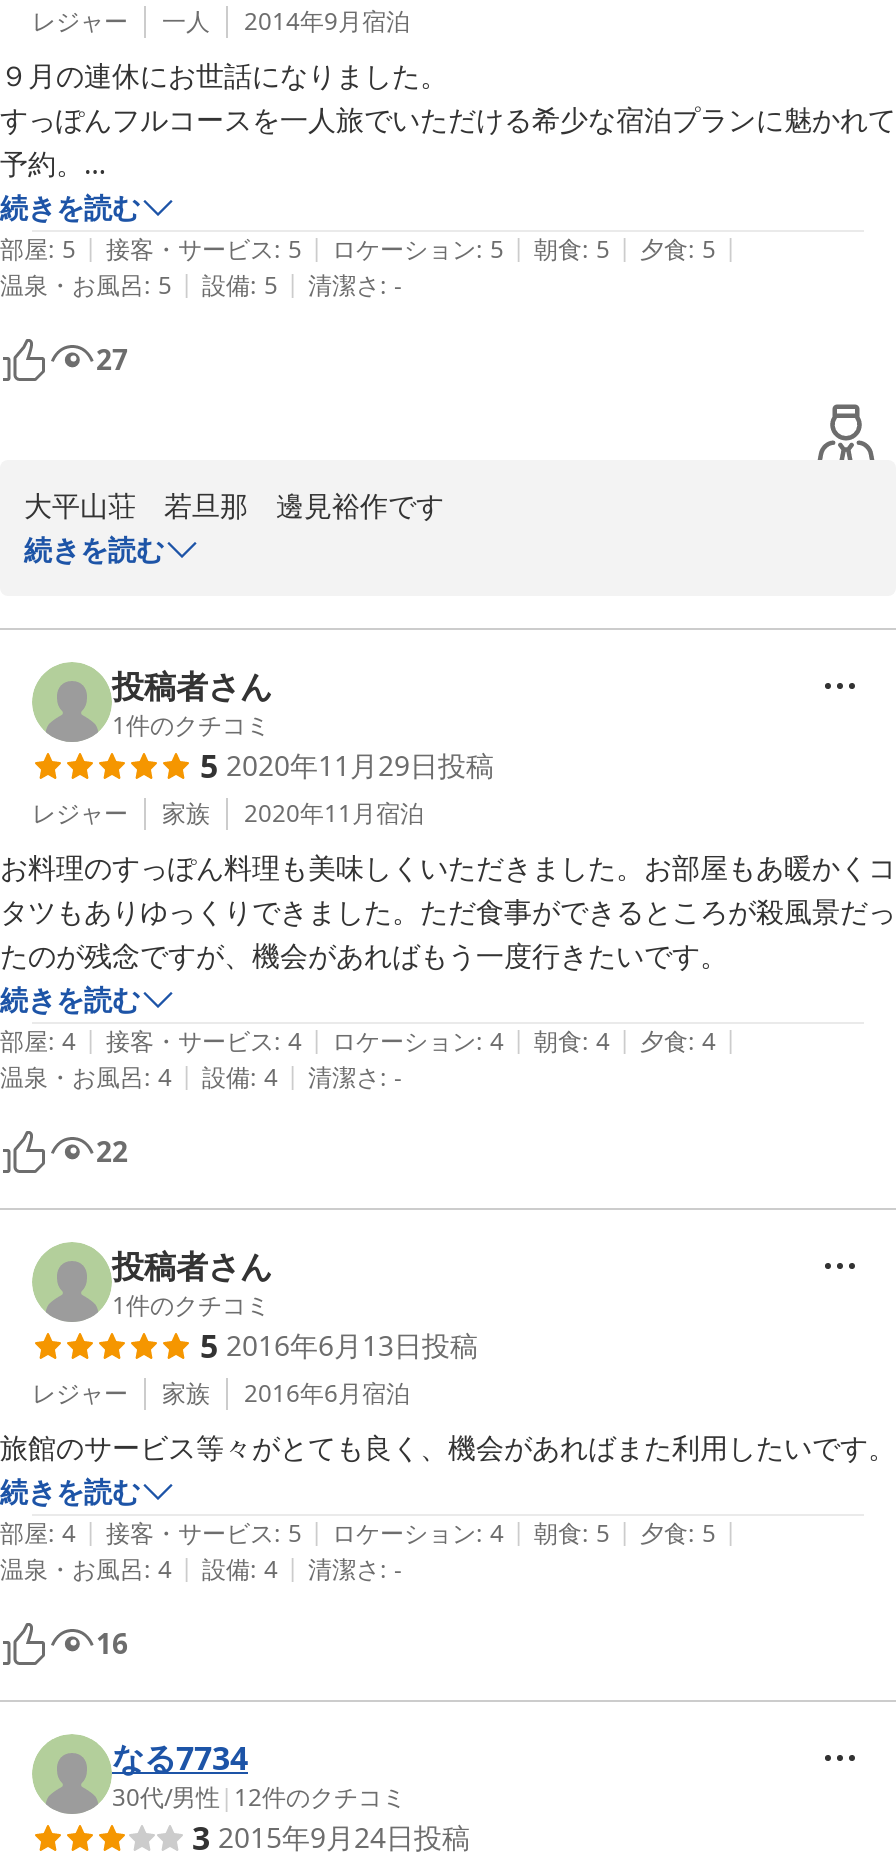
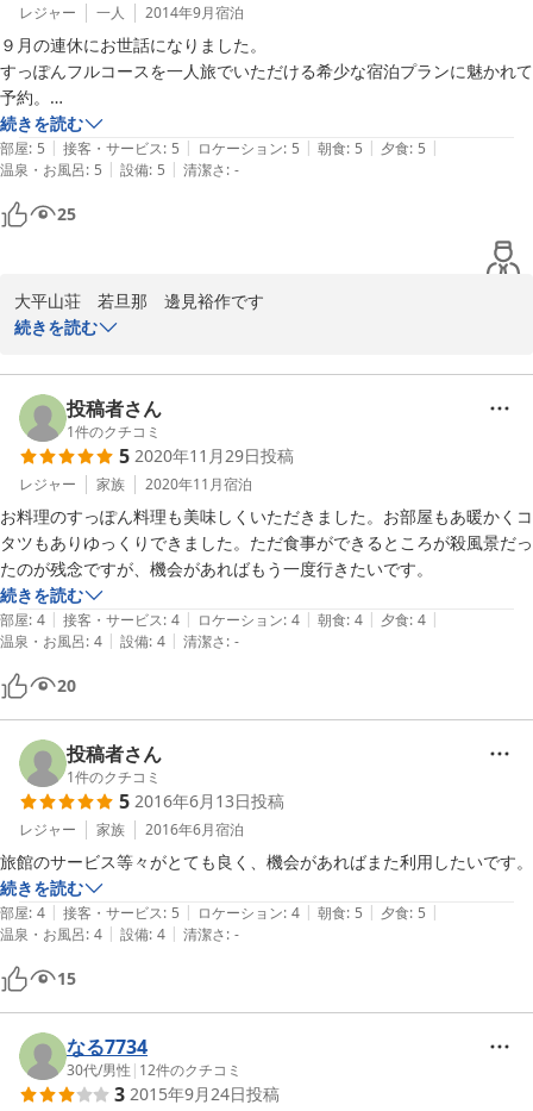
- 27
+ 25

- 22
+ 20

- 16
+ 15
